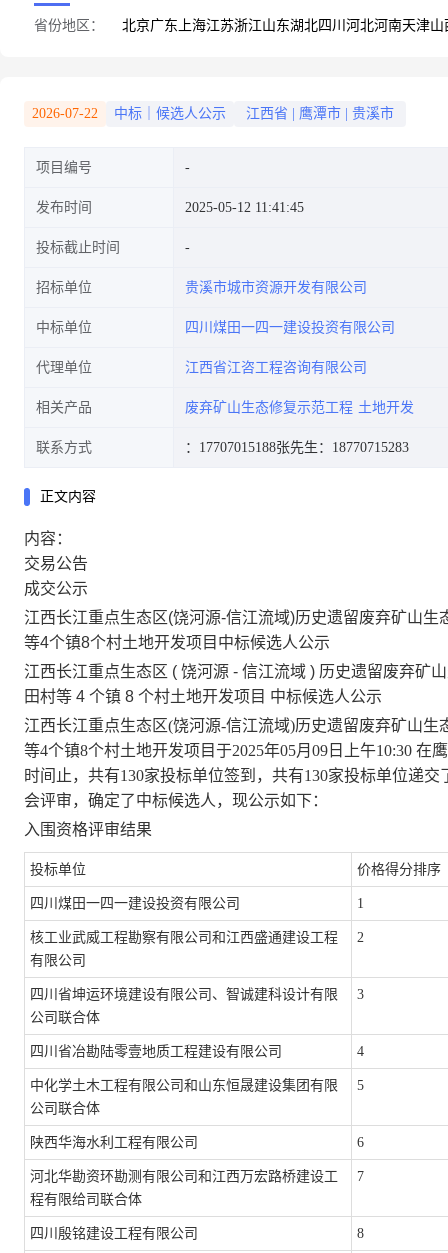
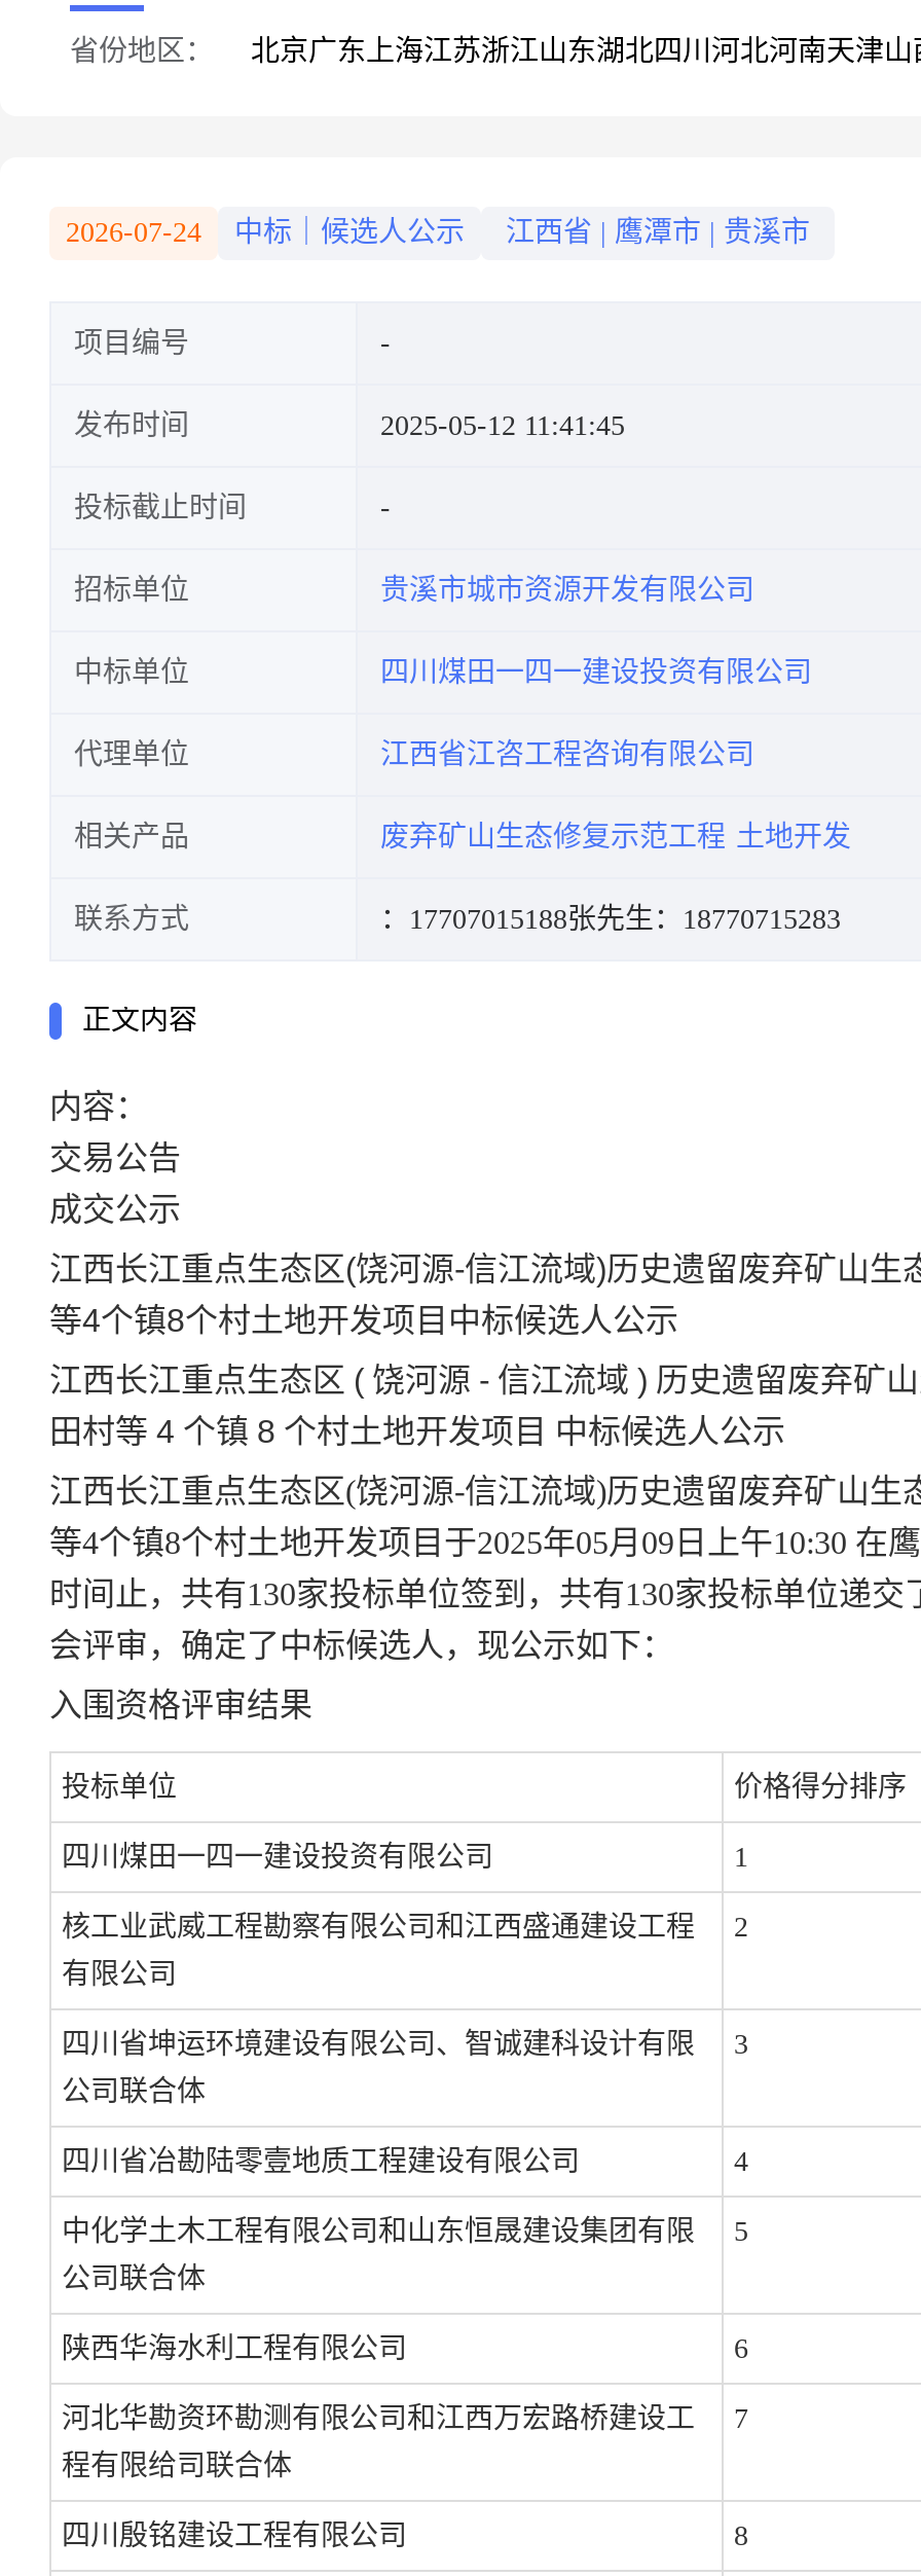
- 2026-07-22
+ 2026-07-24
